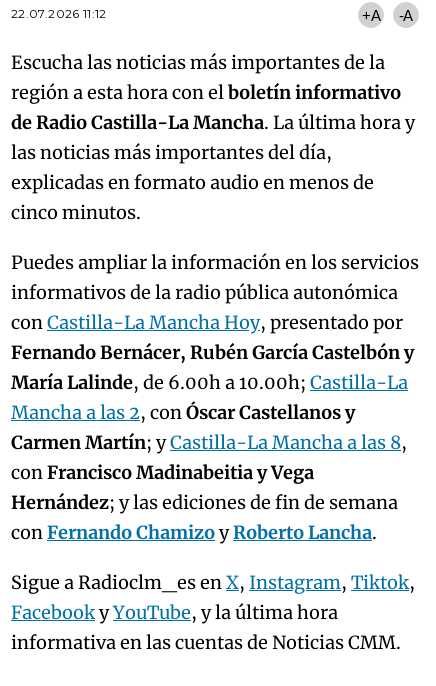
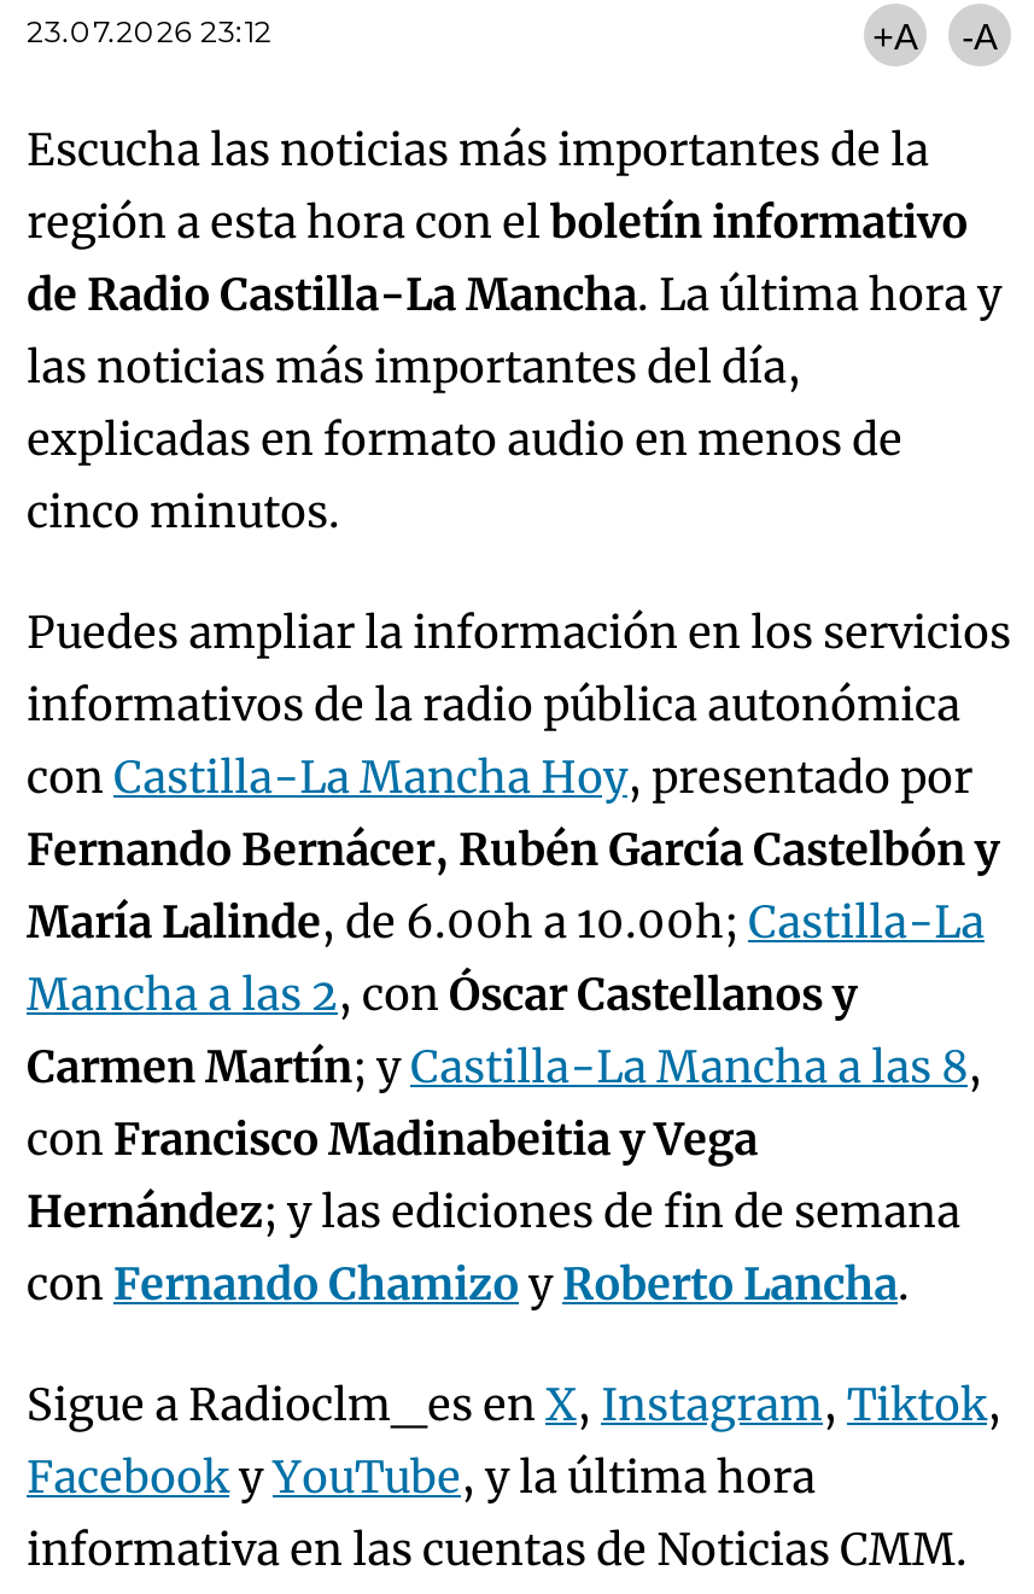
- 22.07.2026 11:12
+ 23.07.2026 23:12
